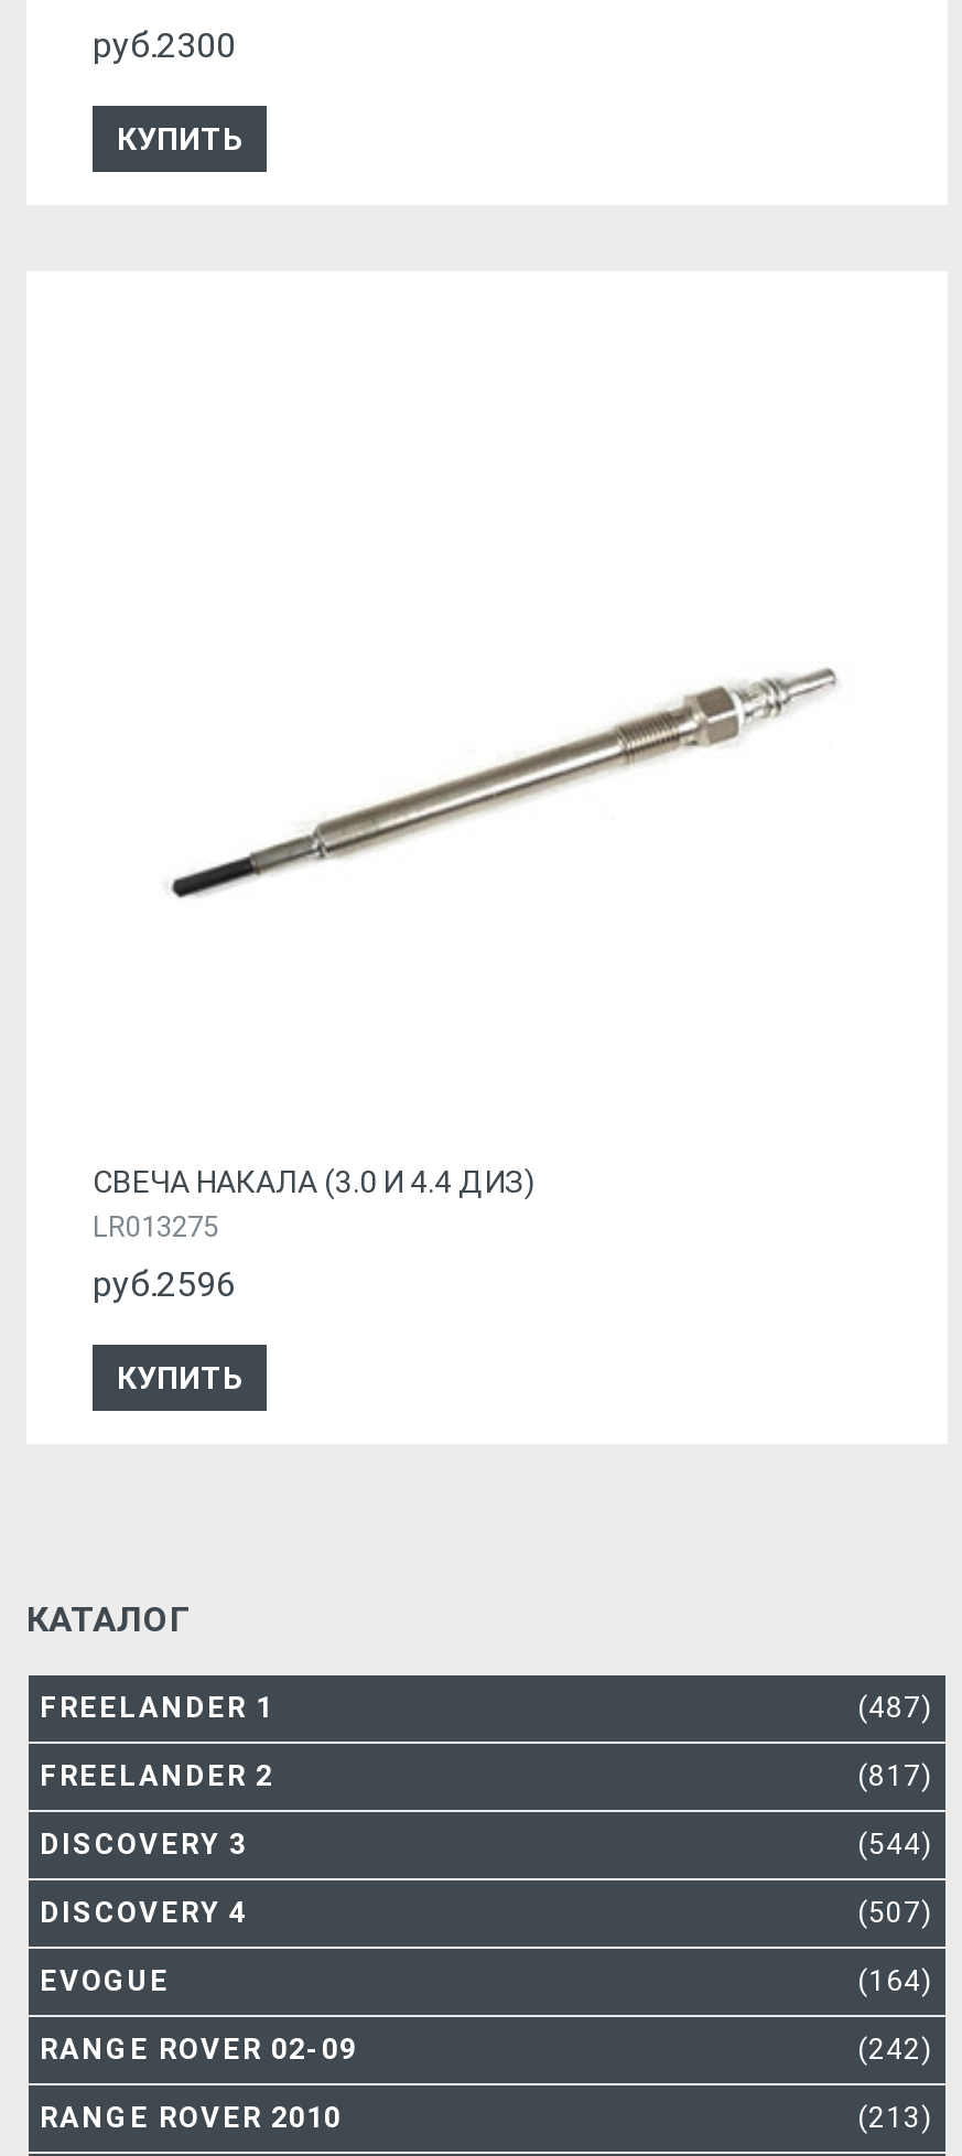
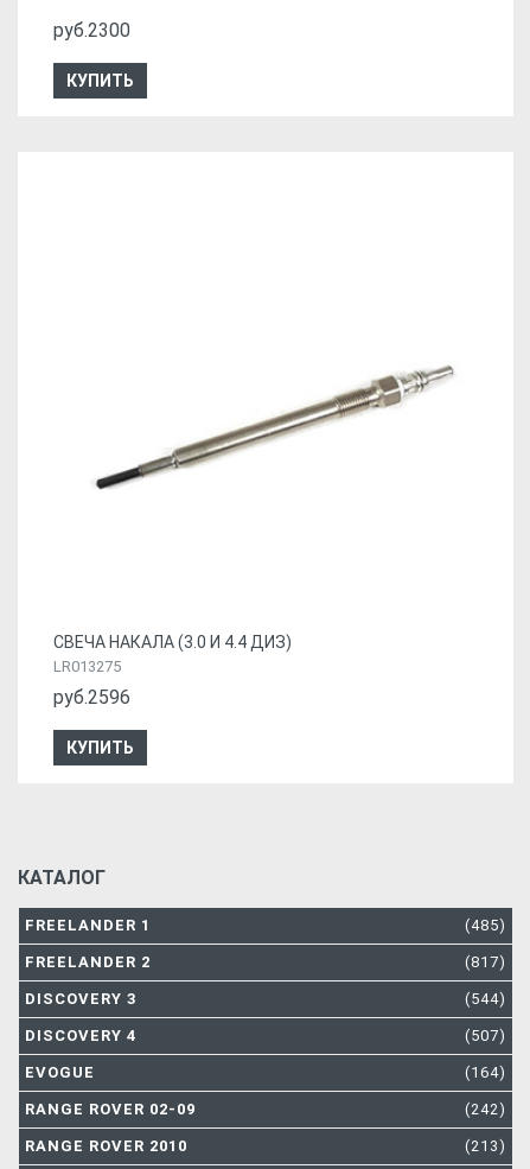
- (487)
+ (485)
